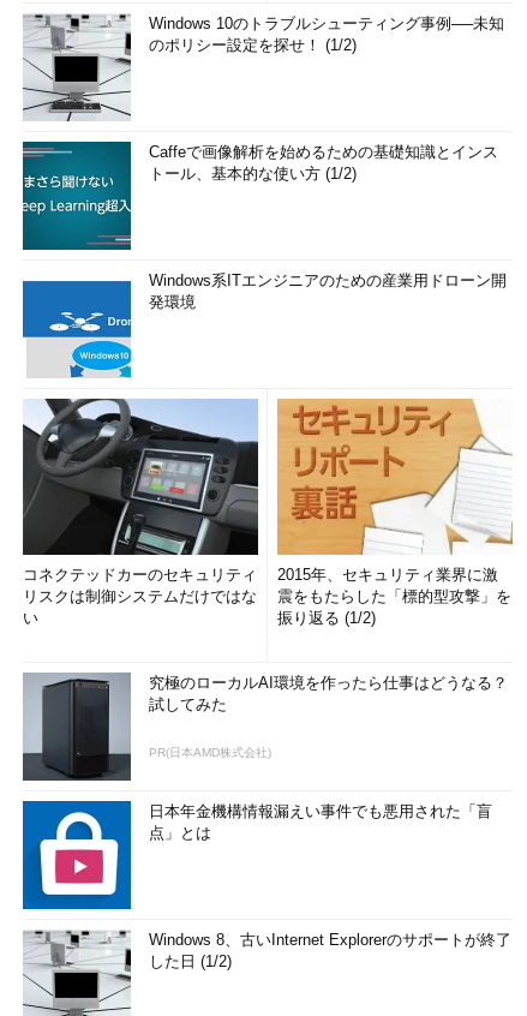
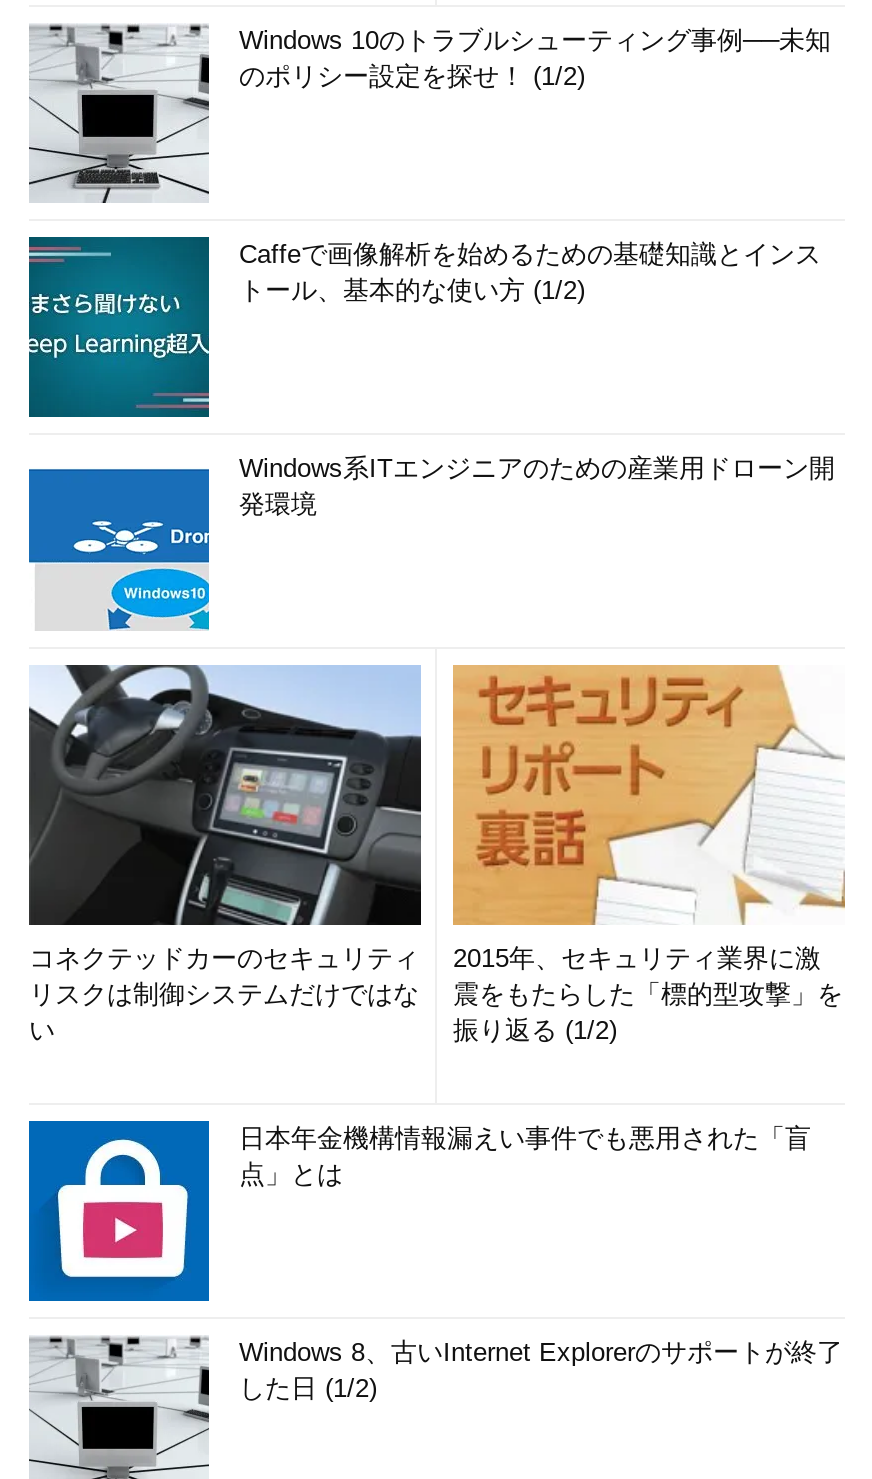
- [image]
- 究極のローカルAI環境を作ったら仕事はどうなる？
- 試してみた
- PR(日本AMD株式会社)
